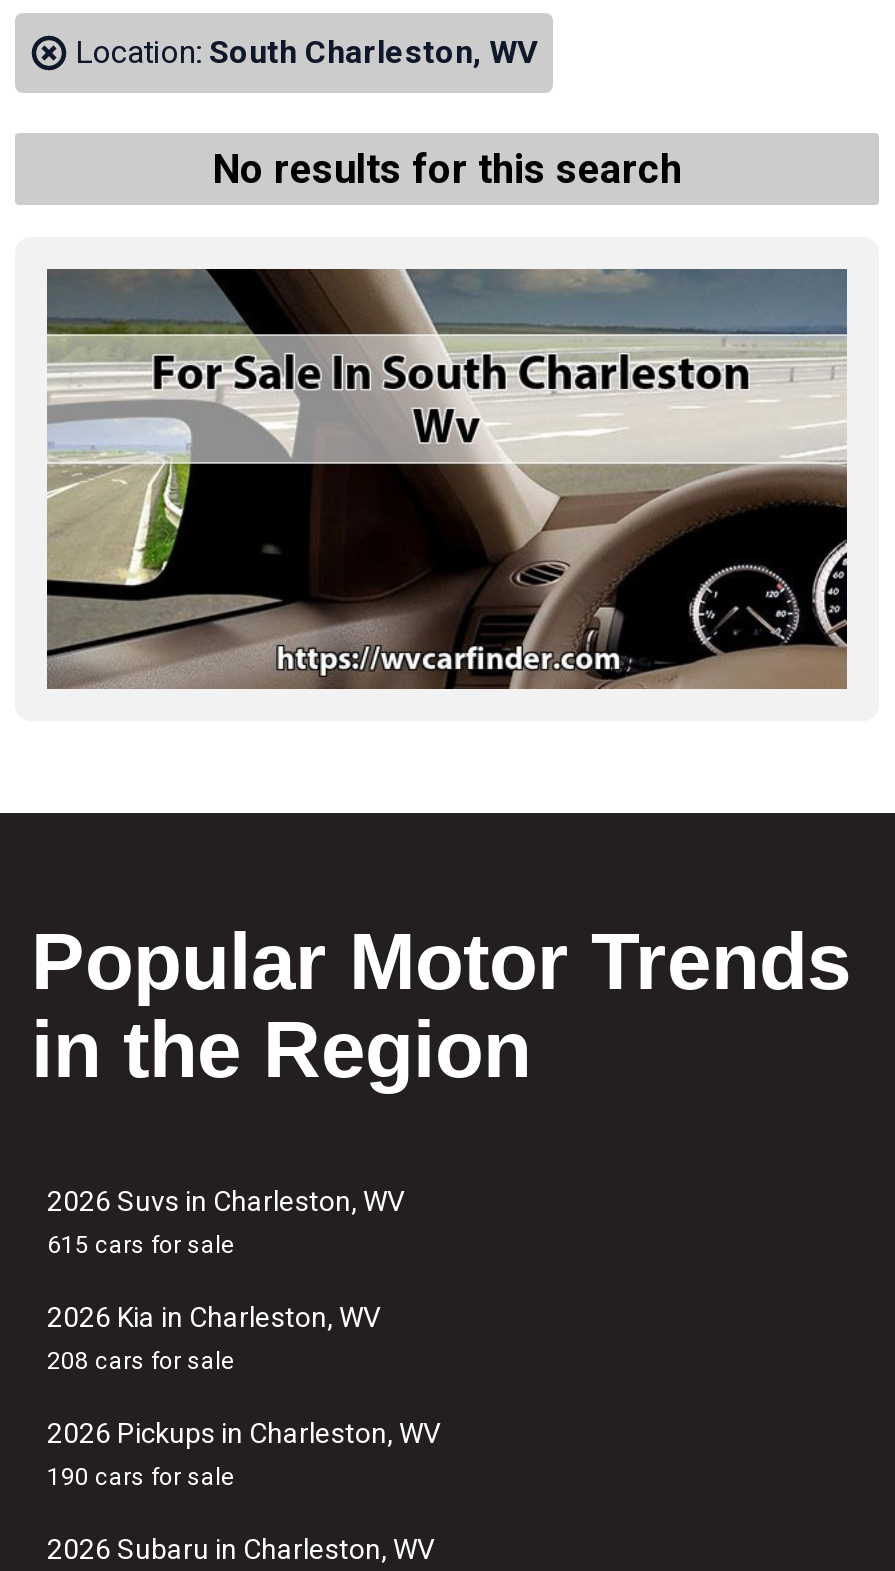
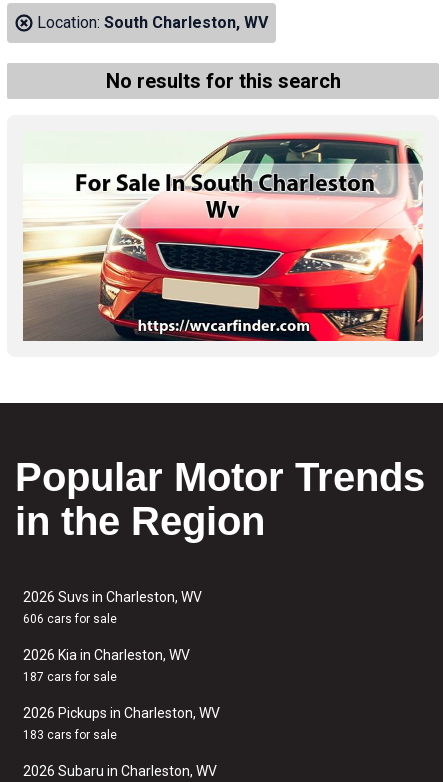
- [image]
+ [image]

- 615 cars for sale
+ 606 cars for sale

- 208 cars for sale
+ 187 cars for sale

- 190 cars for sale
+ 183 cars for sale
